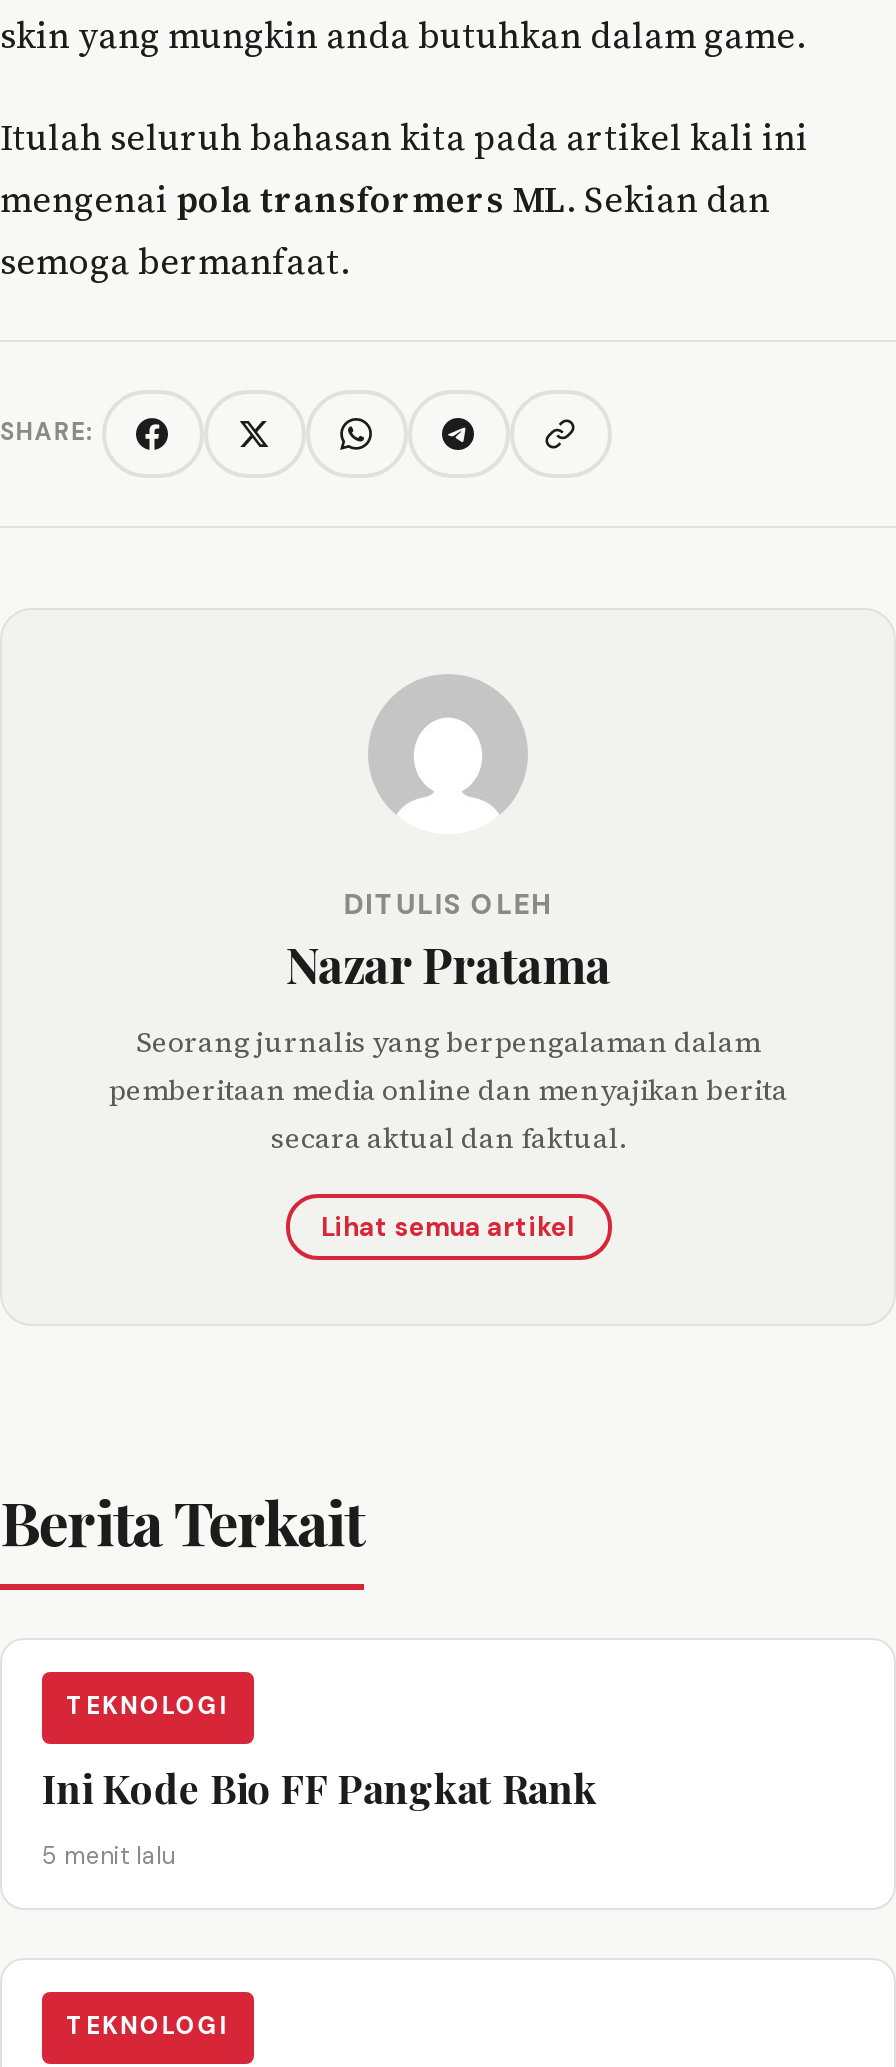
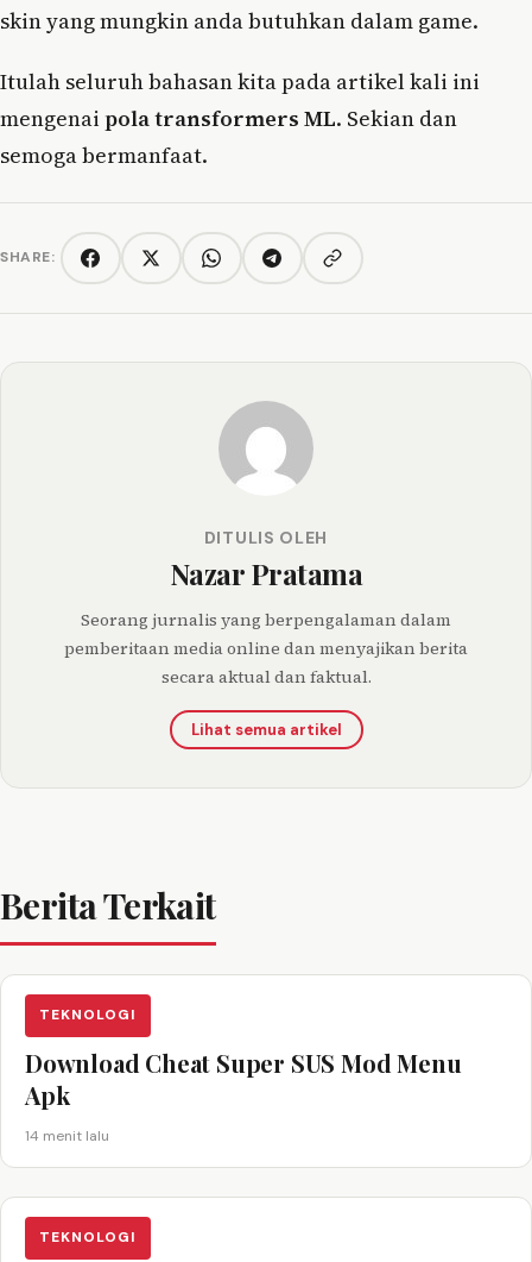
- Ini Kode Bio FF Pangkat Rank
+ Download Cheat Super SUS Mod Menu
+ Apk

- 5 menit lalu
+ 14 menit lalu
